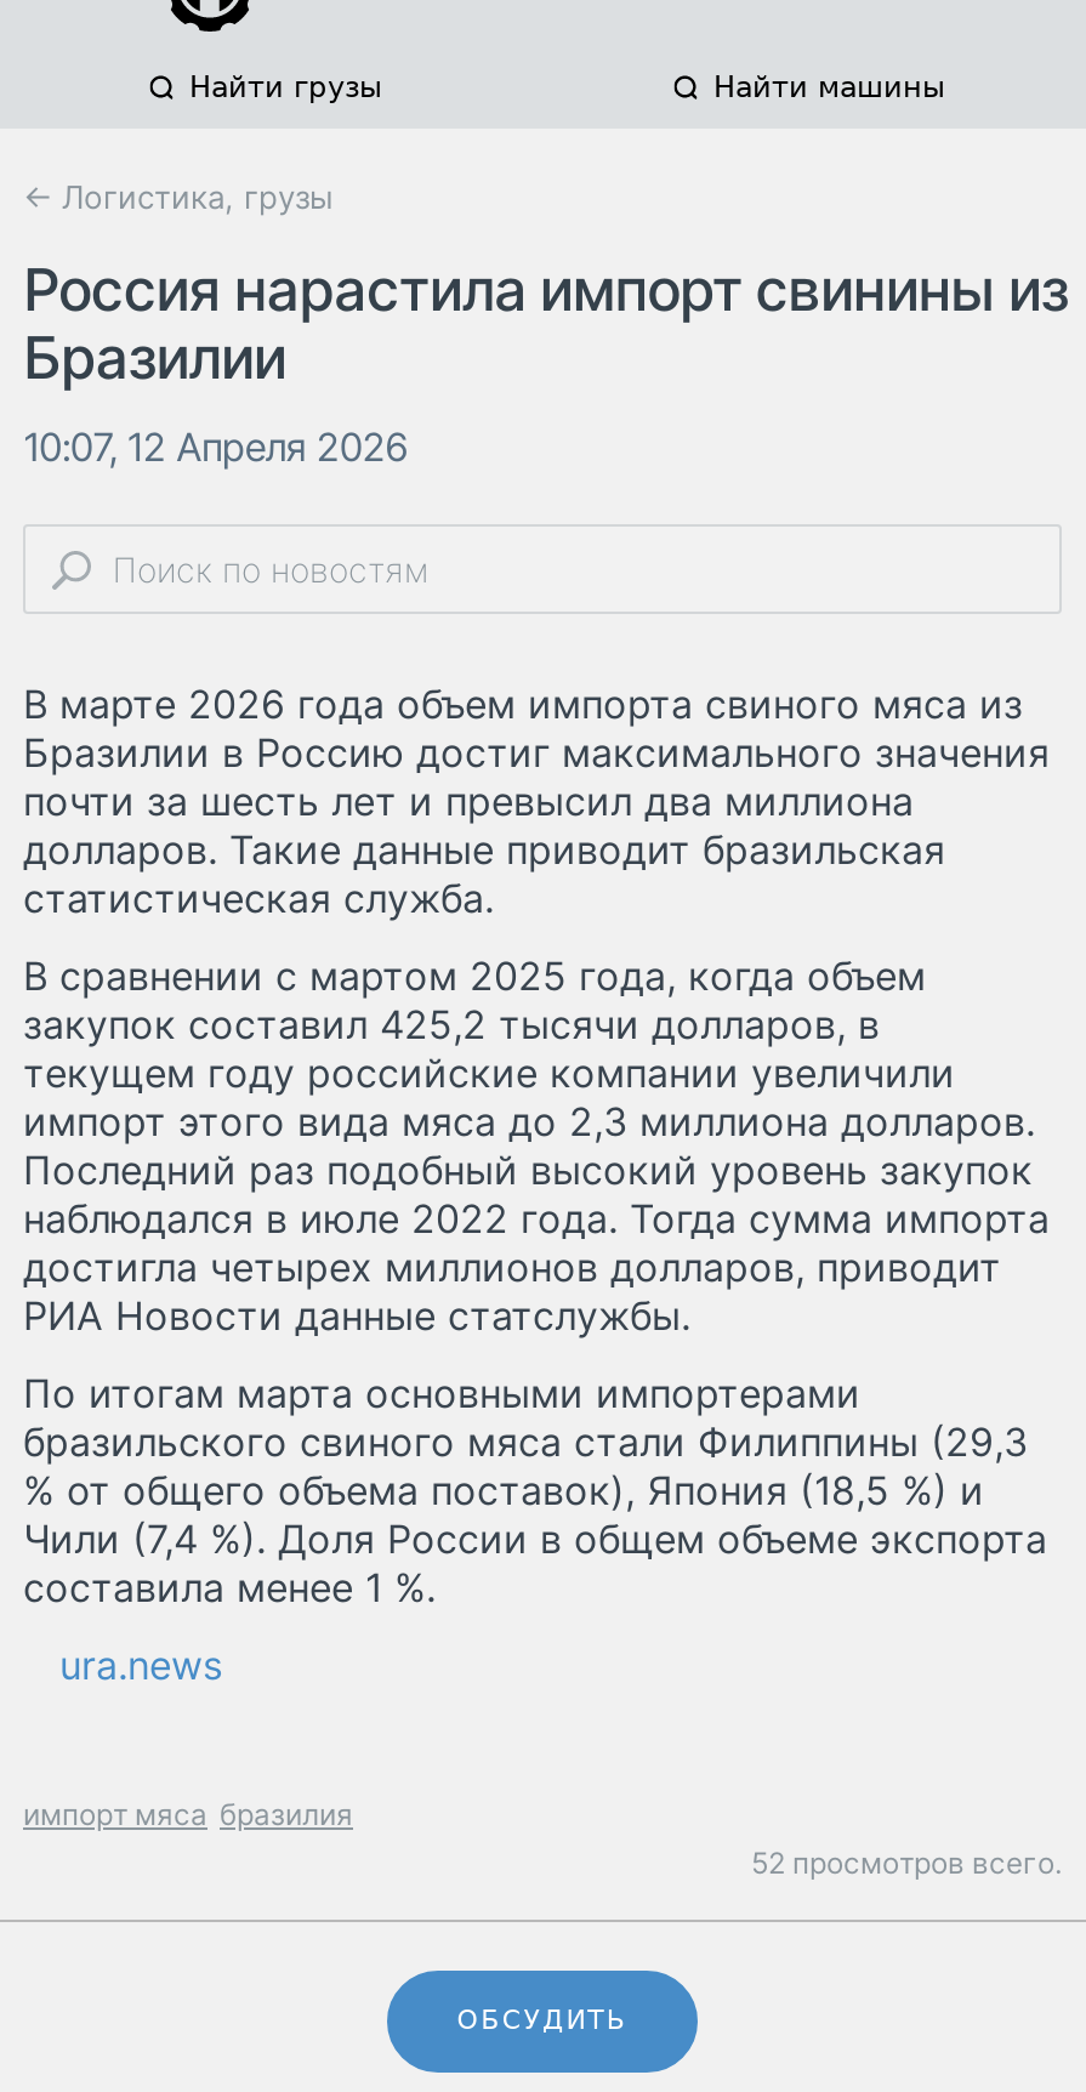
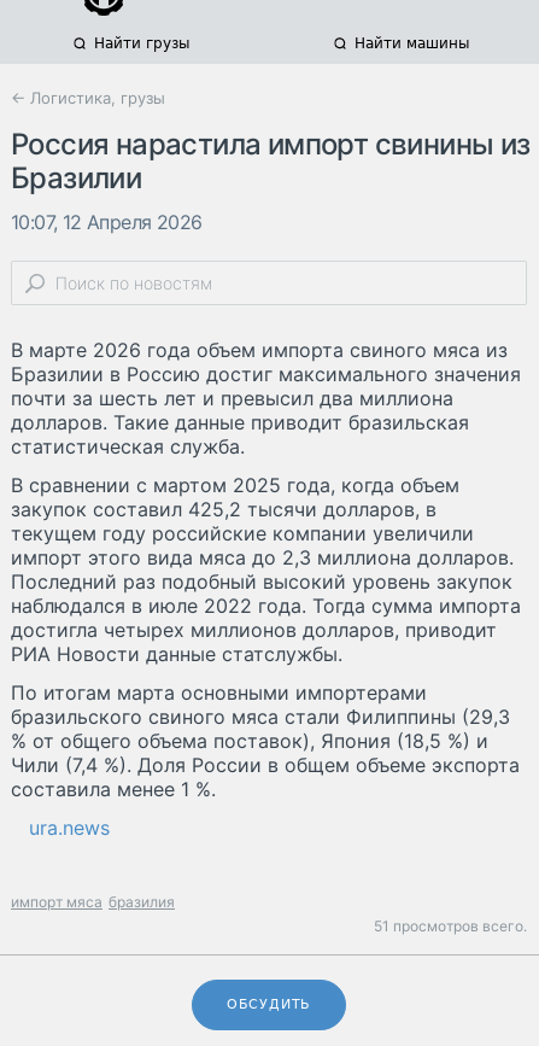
- 52 просмотров всего.
+ 51 просмотров всего.
